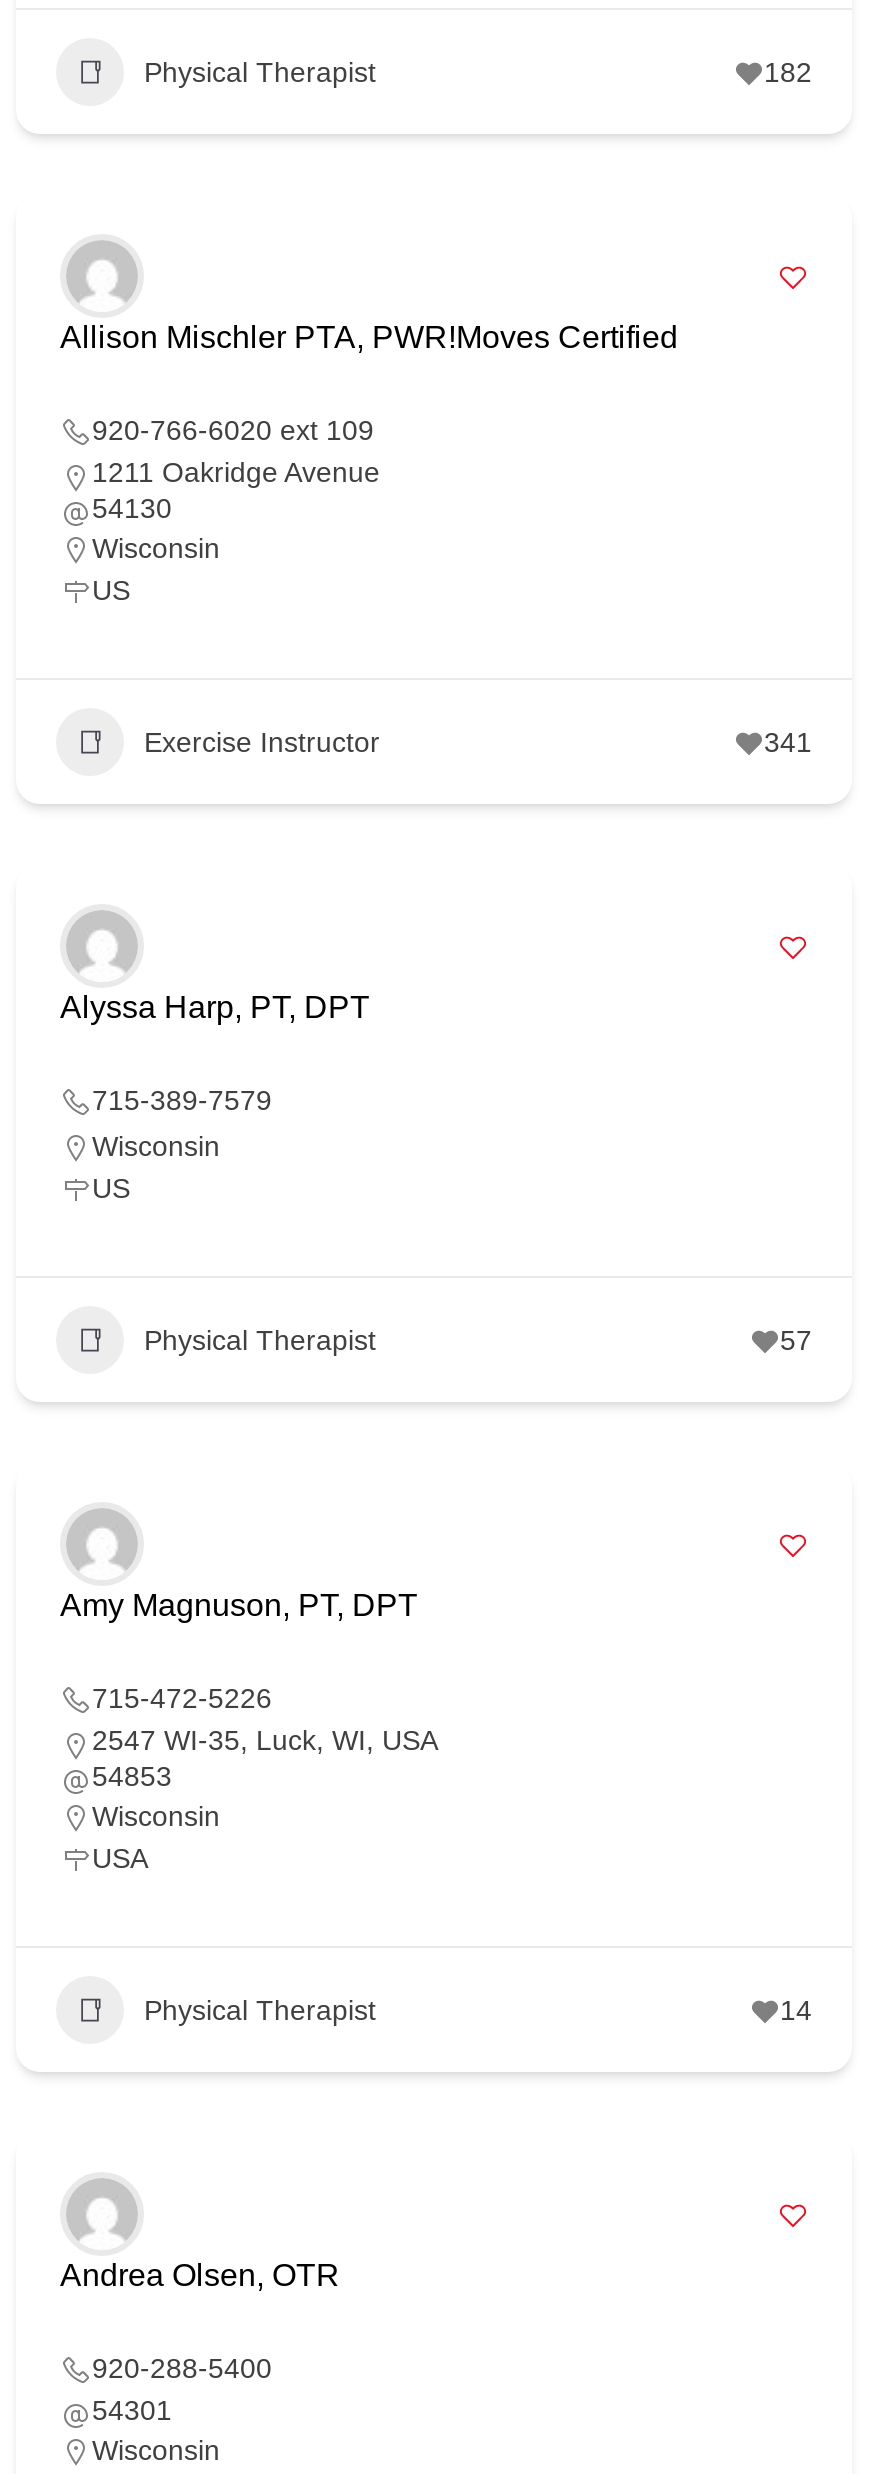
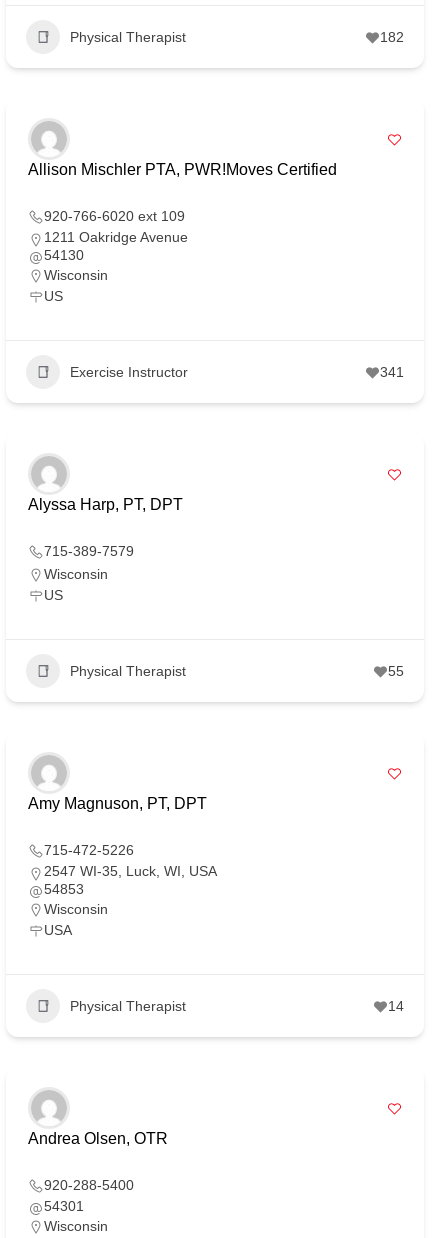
- 57
+ 55
